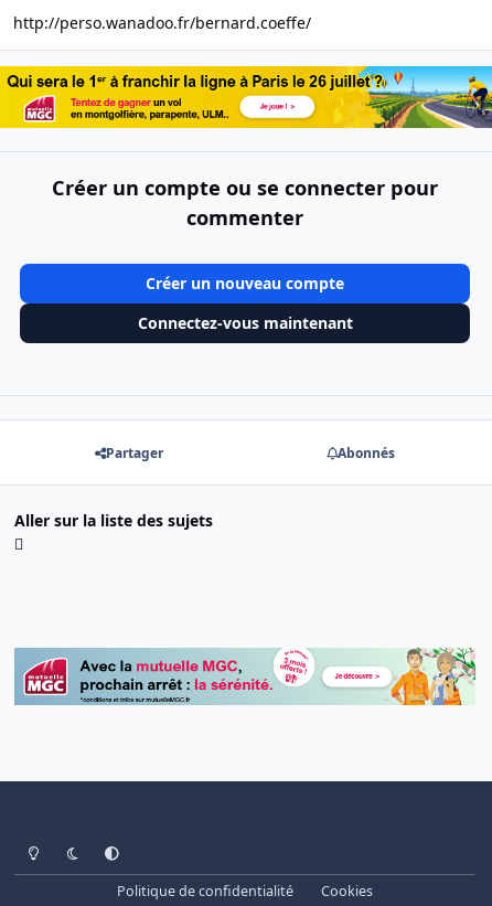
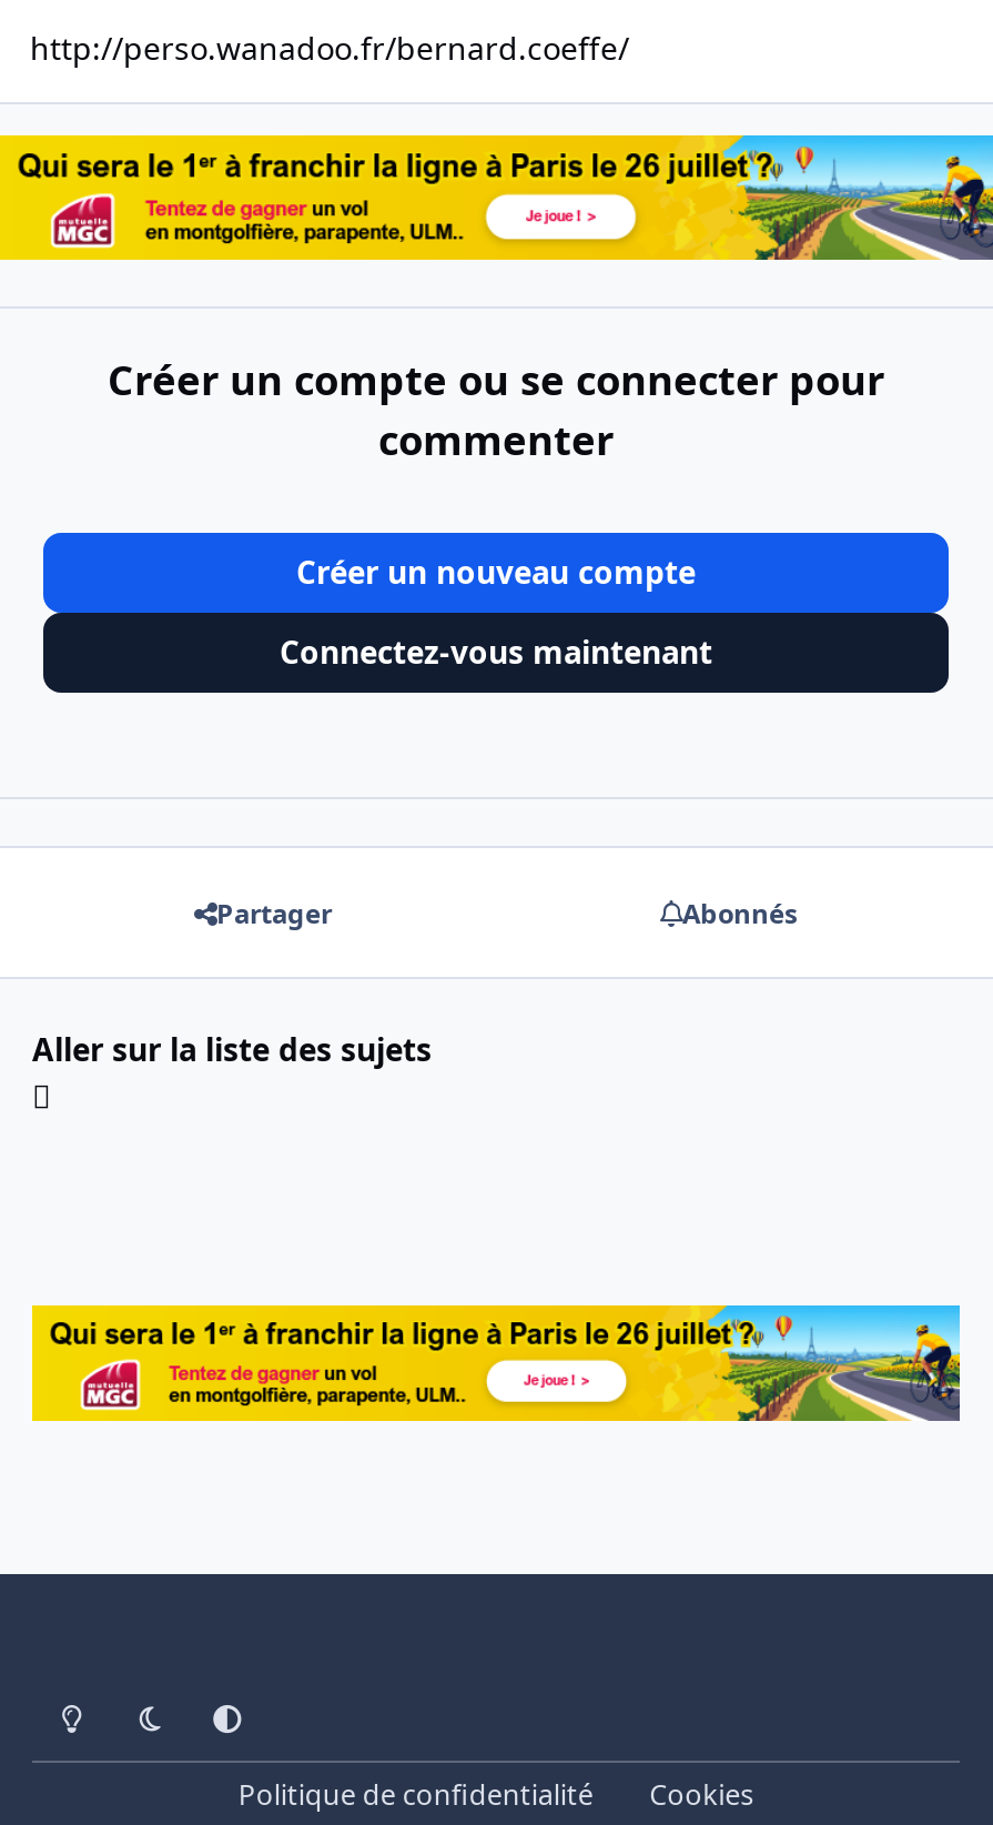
- [image]
+ [image]
